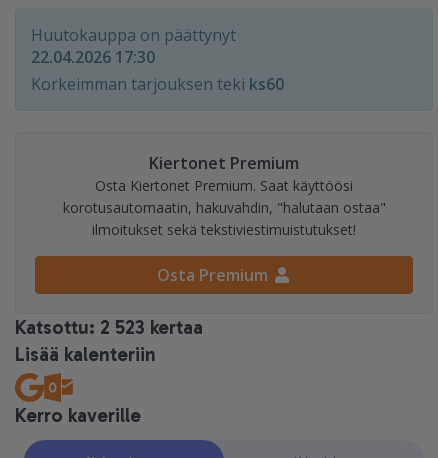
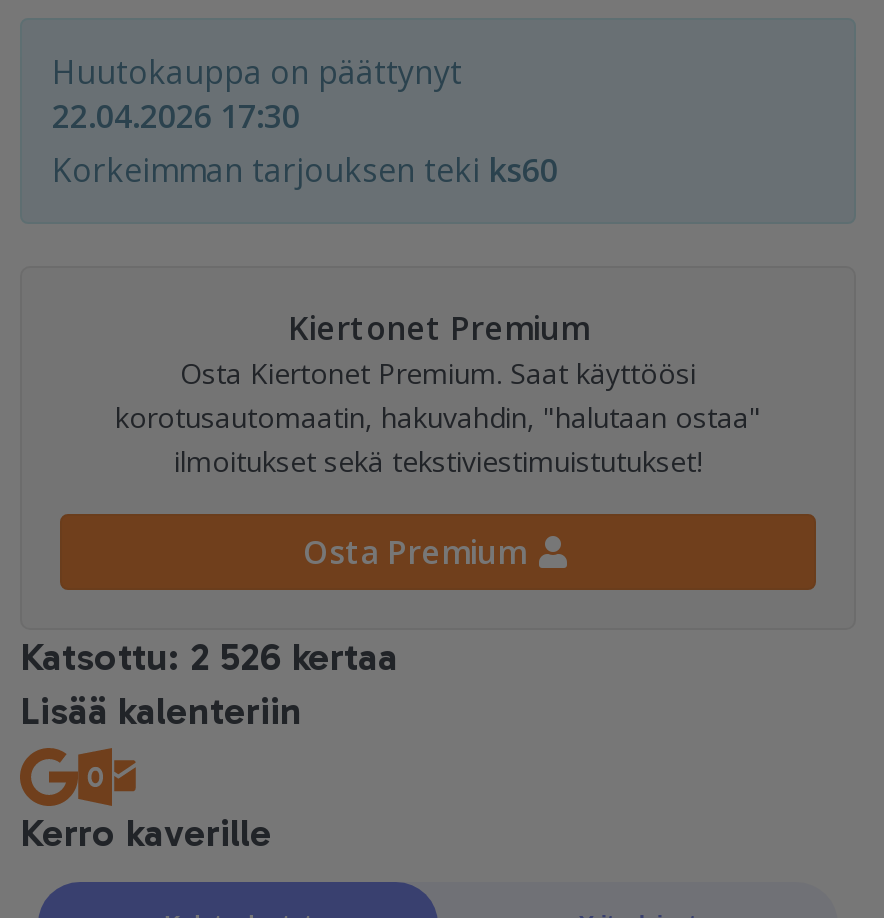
- Katsottu: 2 523 kertaa
+ Katsottu: 2 526 kertaa
